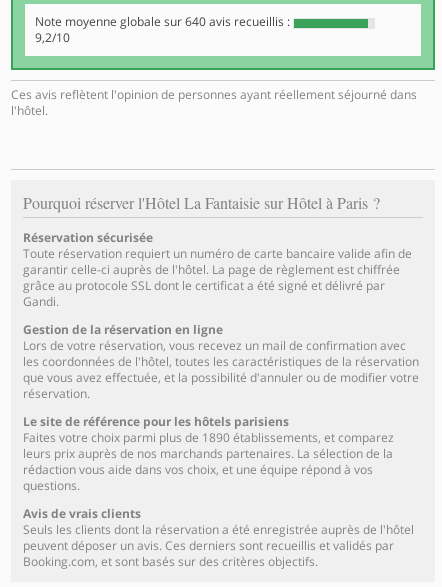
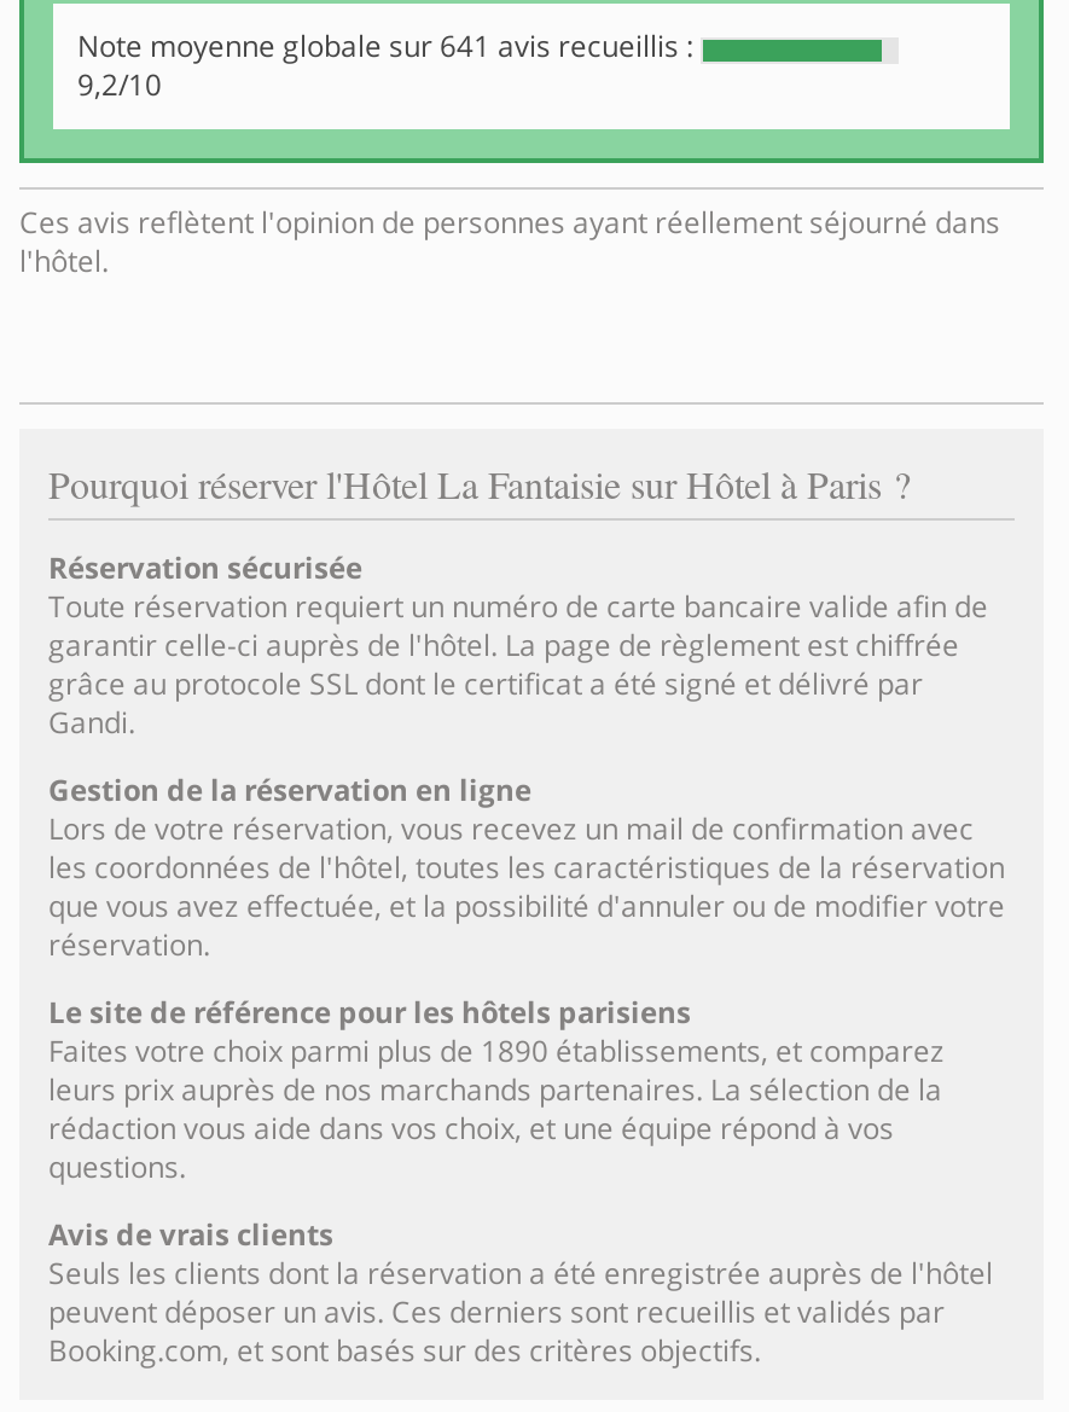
- Note moyenne globale sur 640 avis recueillis :
+ Note moyenne globale sur 641 avis recueillis :
